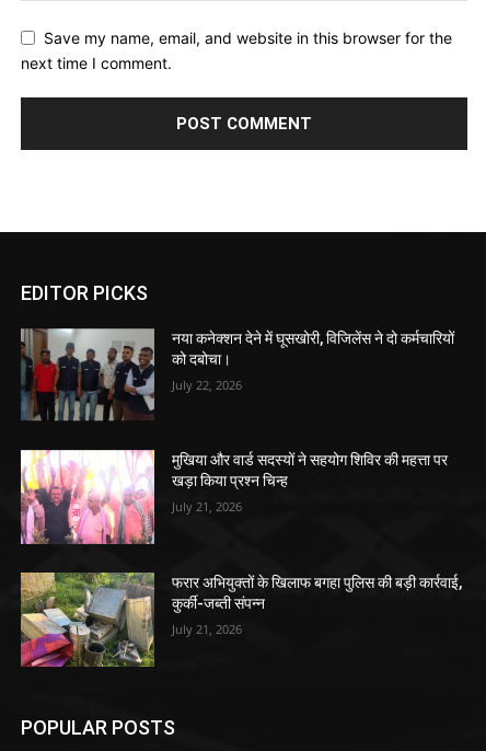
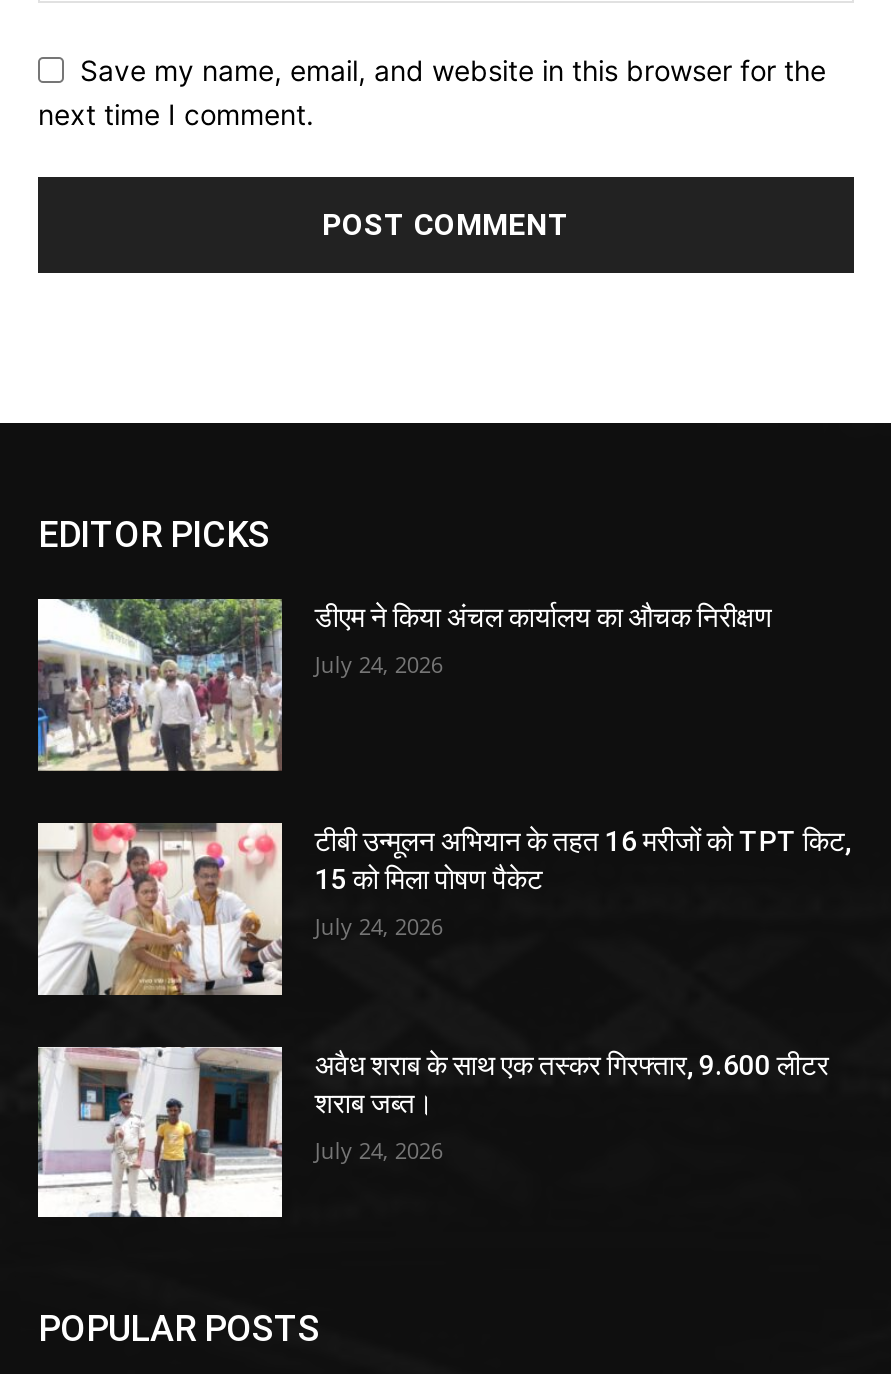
- [image]
- नया कनेक्शन देने में घूसखोरी, विजिलेंस ने दो कर्मचारियों
- को दबोचा।
+ [image]
+ डीएम ने किया अंचल कार्यालय का औचक निरीक्षण

- July 22, 2026
+ July 24, 2026

- [image]
- मुखिया और वार्ड सदस्यों ने सहयोग शिविर की महत्ता पर
- खड़ा किया प्रश्न चिन्ह
+ [image]
+ टीबी उन्मूलन अभियान के तहत 16 मरीजों को TPT किट,
+ 15 को मिला पोषण पैकेट

- July 21, 2026
+ July 24, 2026

- [image]
- फरार अभियुक्तों के खिलाफ बगहा पुलिस की बड़ी कार्रवाई,
- कुर्की-जब्ती संपन्न
+ [image]
+ अवैध शराब के साथ एक तस्कर गिरफ्तार, 9.600 लीटर
+ शराब जब्त।

- July 21, 2026
+ July 24, 2026
